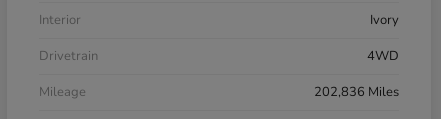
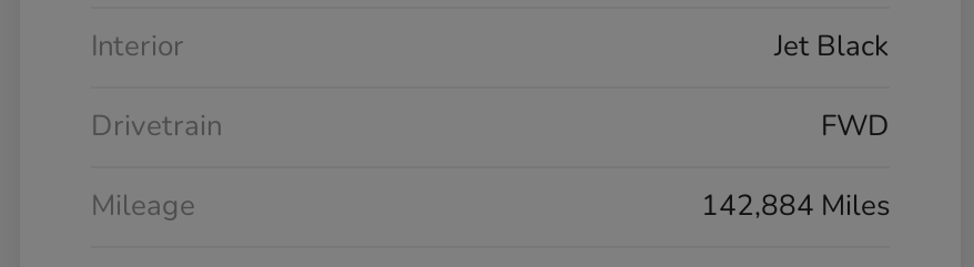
- Ivory
+ Jet Black

- 4WD
+ FWD

- 202,836 Miles
+ 142,884 Miles
